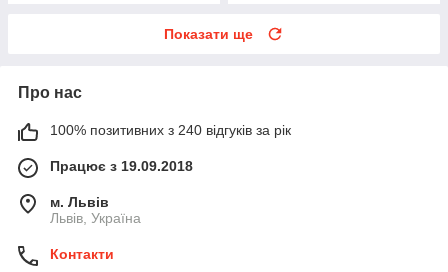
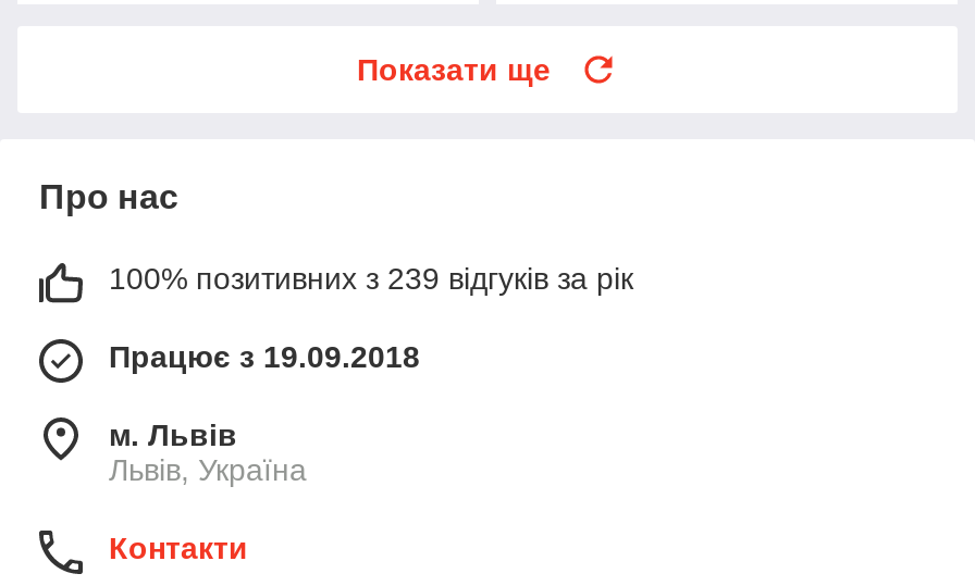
- 100% позитивних з 240 відгуків за рік
+ 100% позитивних з 239 відгуків за рік
